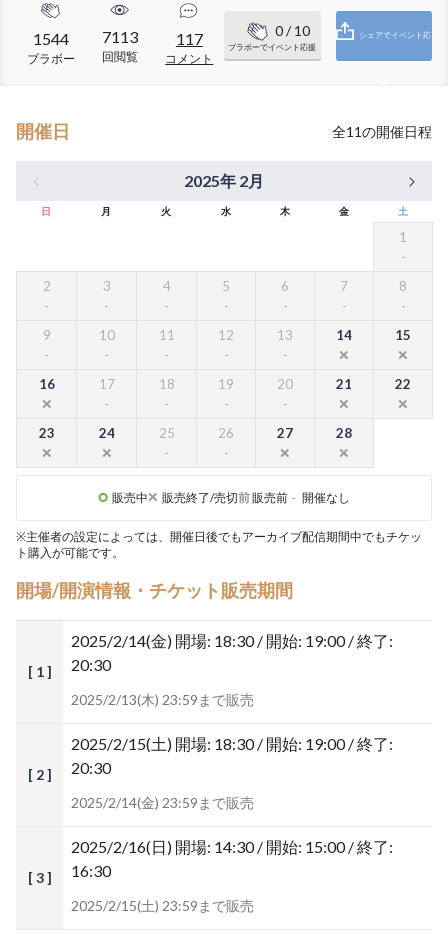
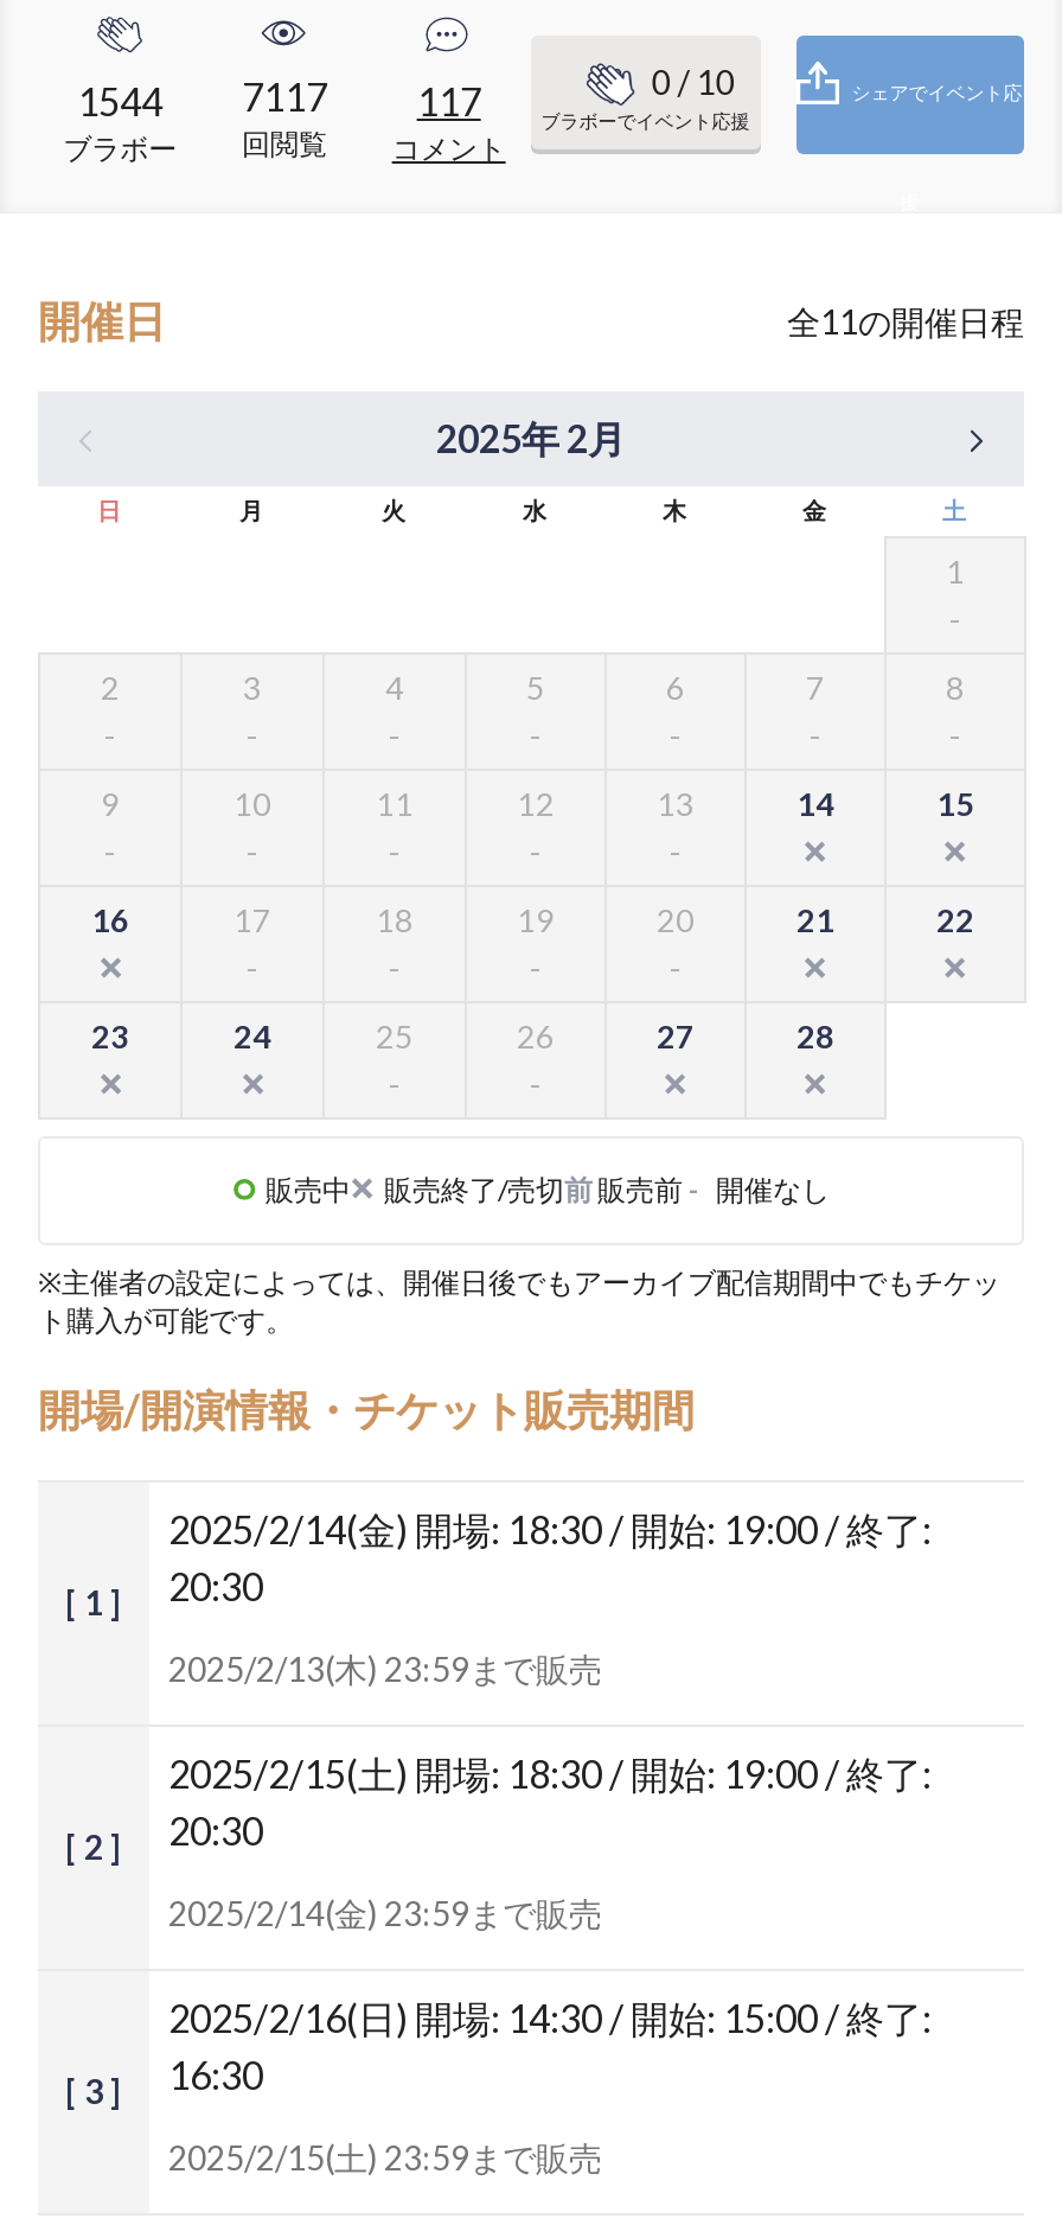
- 1544 7113 117
+ 1544 7117 117
